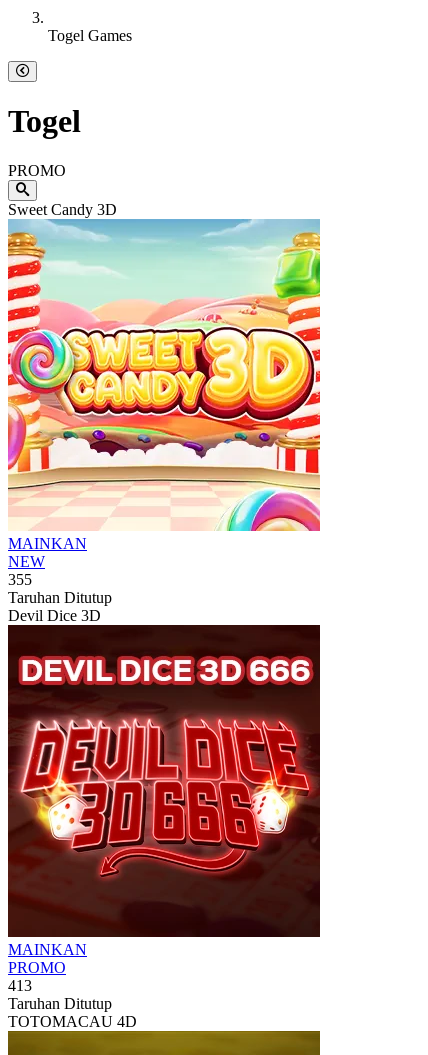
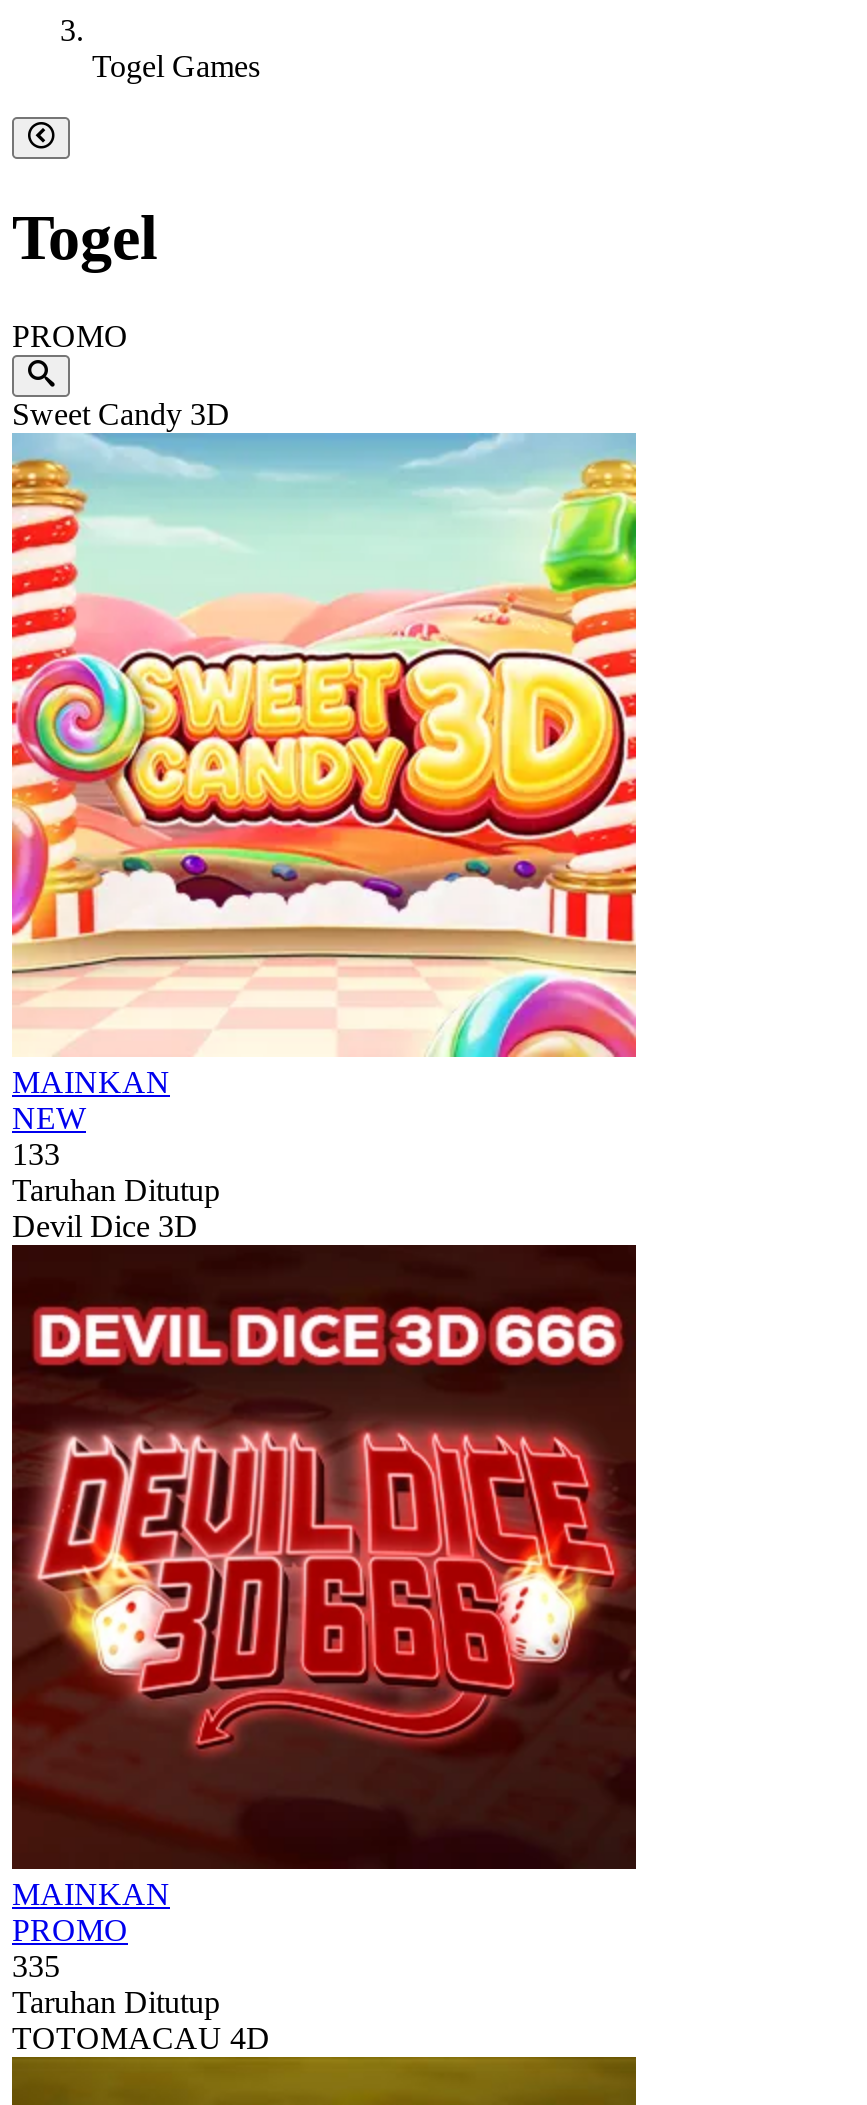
- 355
+ 133

- 413
+ 335
